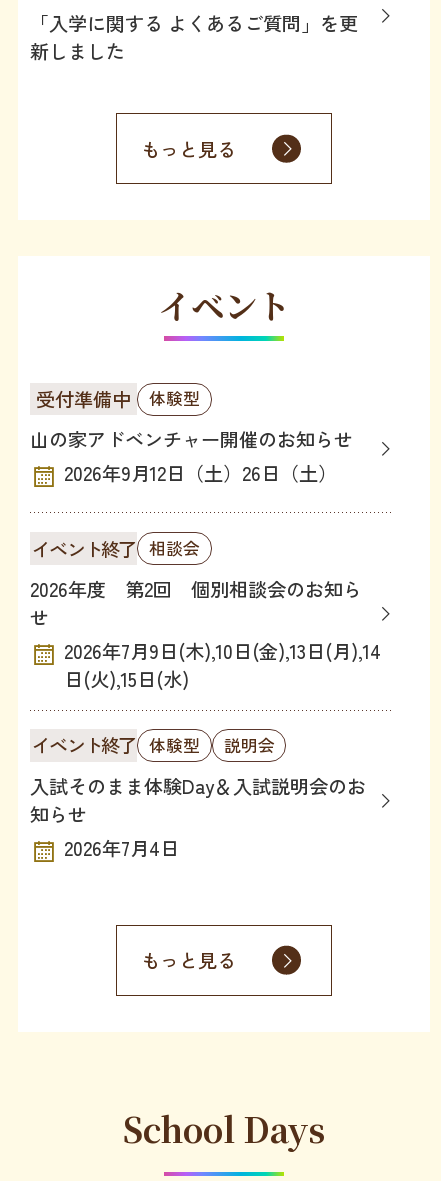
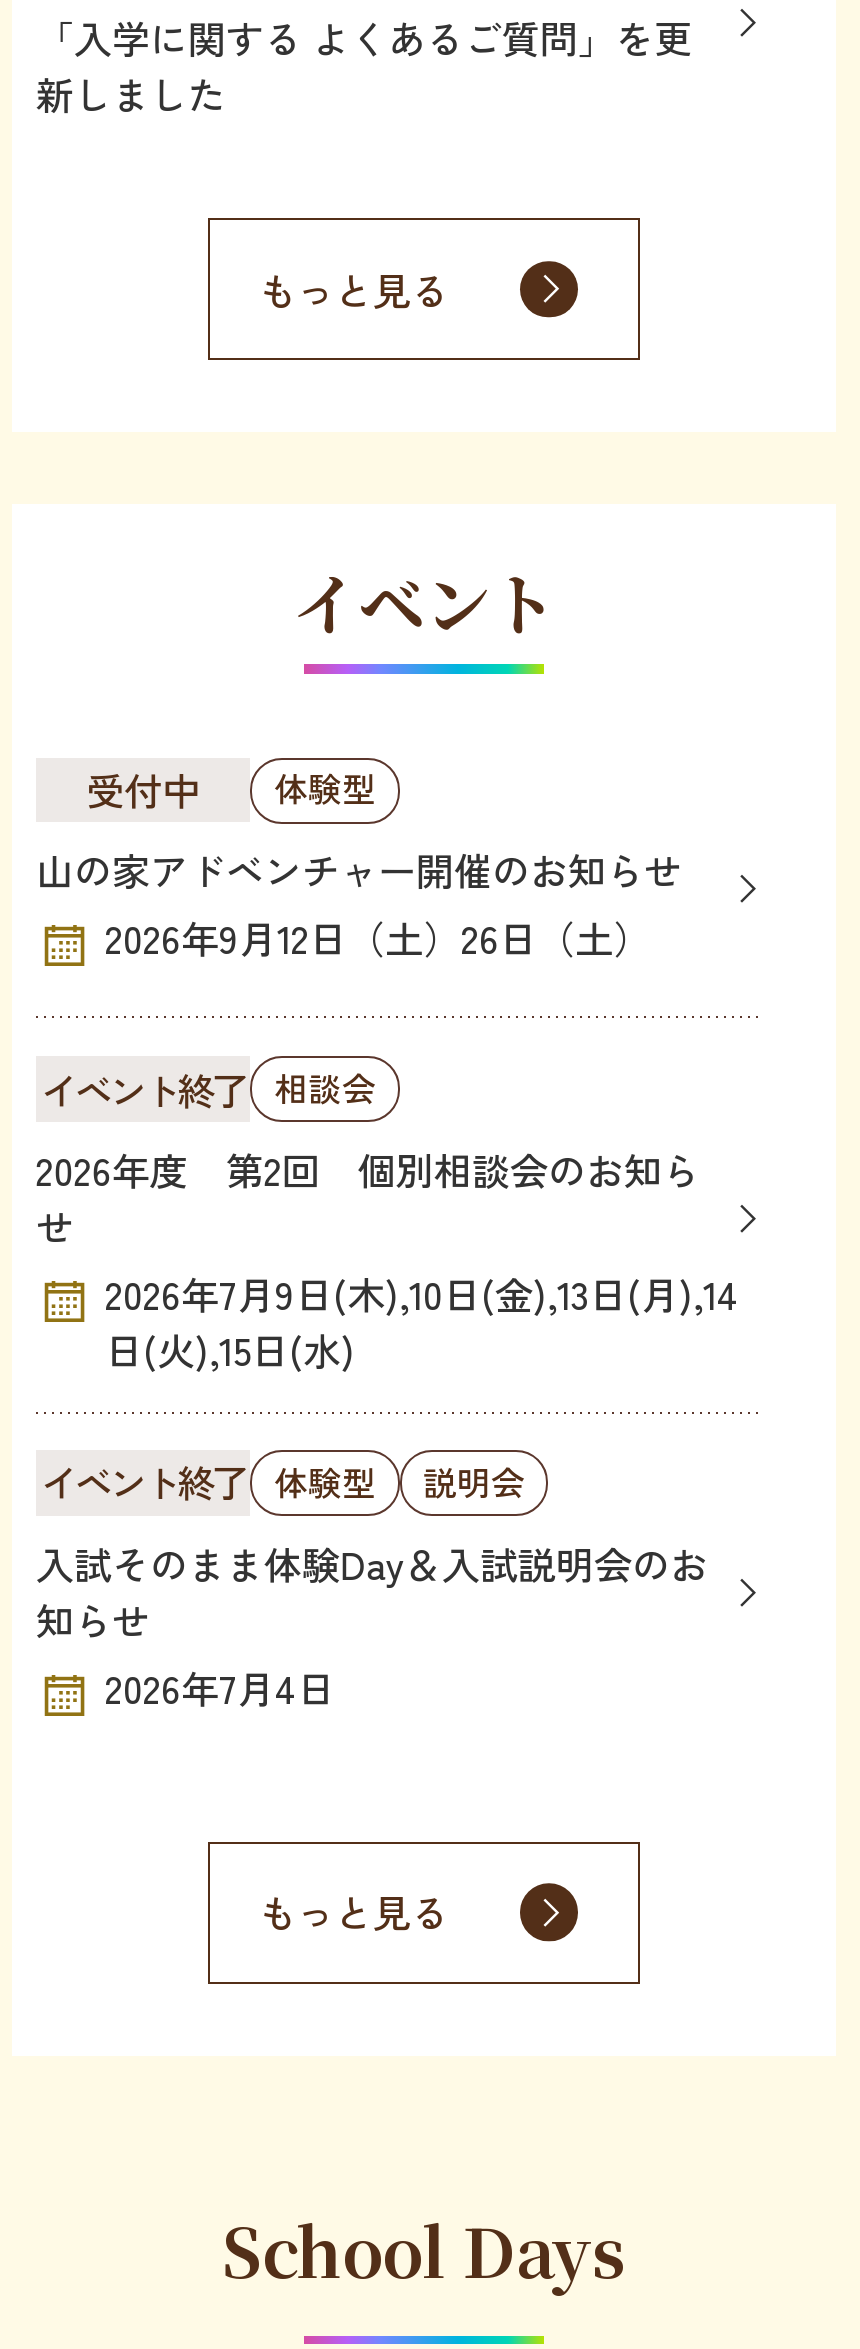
- 受付準備中
+ 受付中
